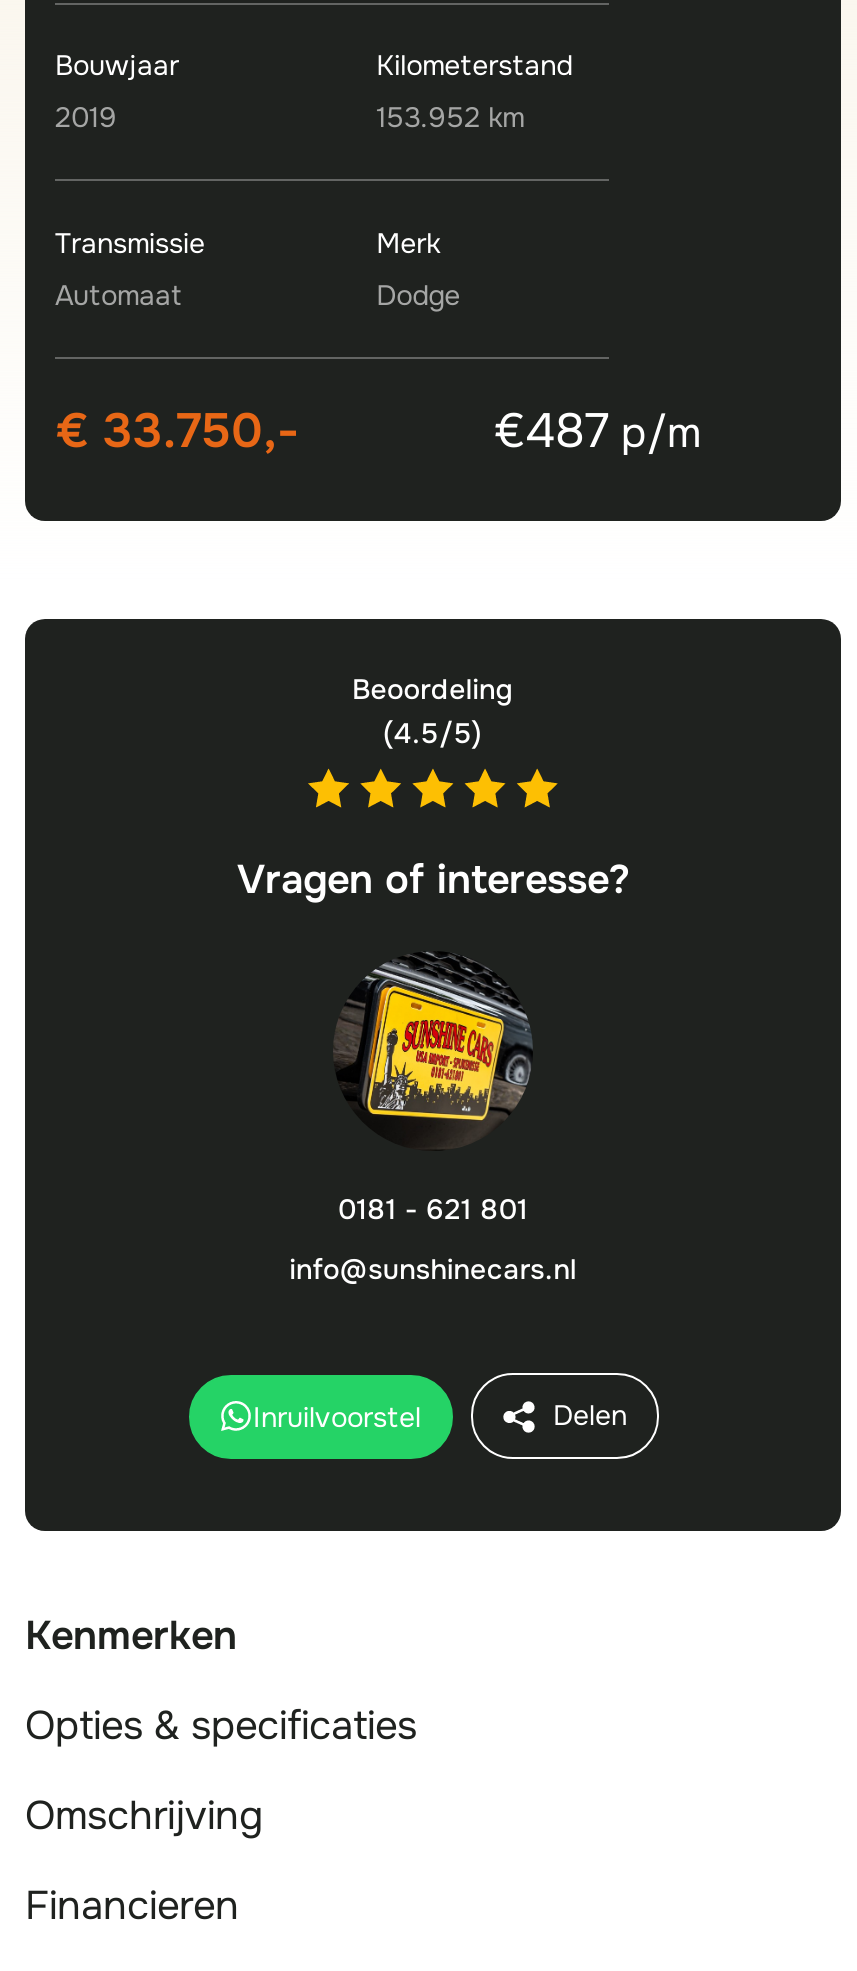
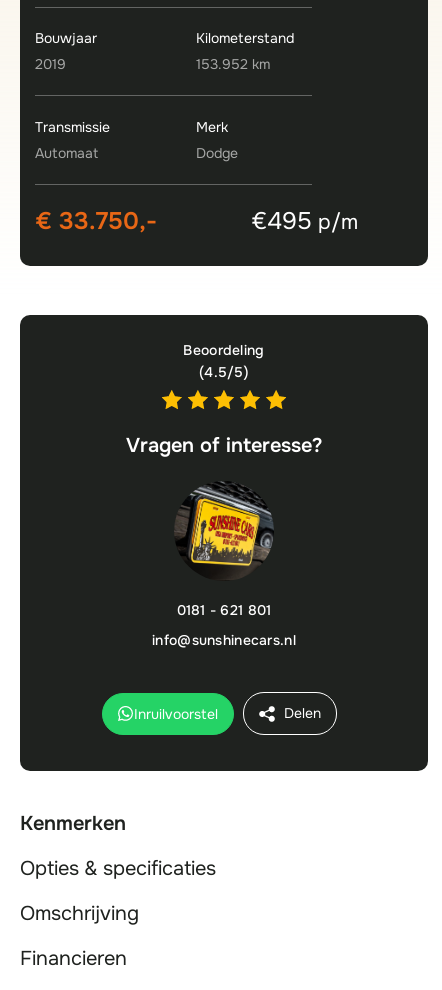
- €487 p/m
+ €495 p/m
